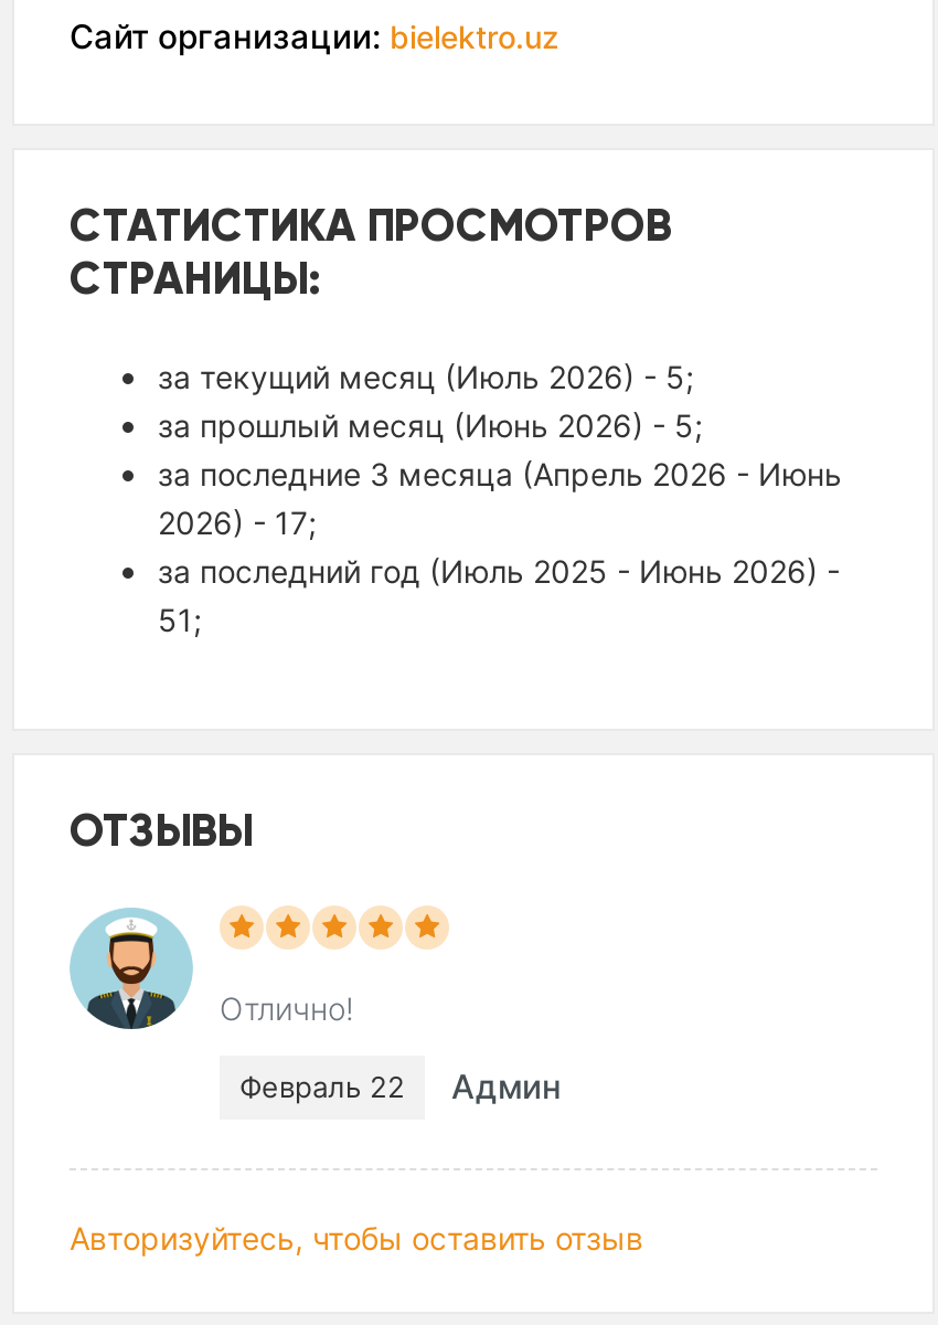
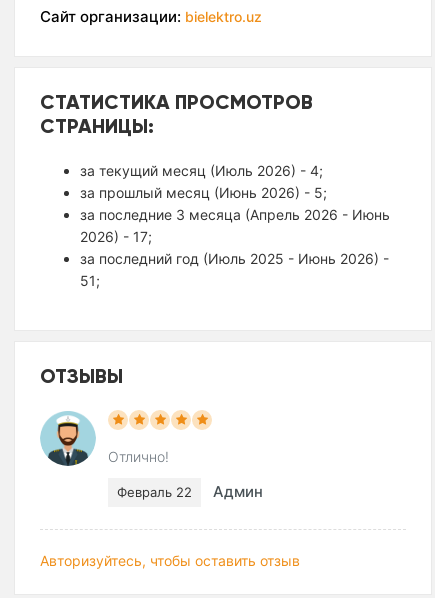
- за текущий месяц (Июль 2026) - 5;
+ за текущий месяц (Июль 2026) - 4;
